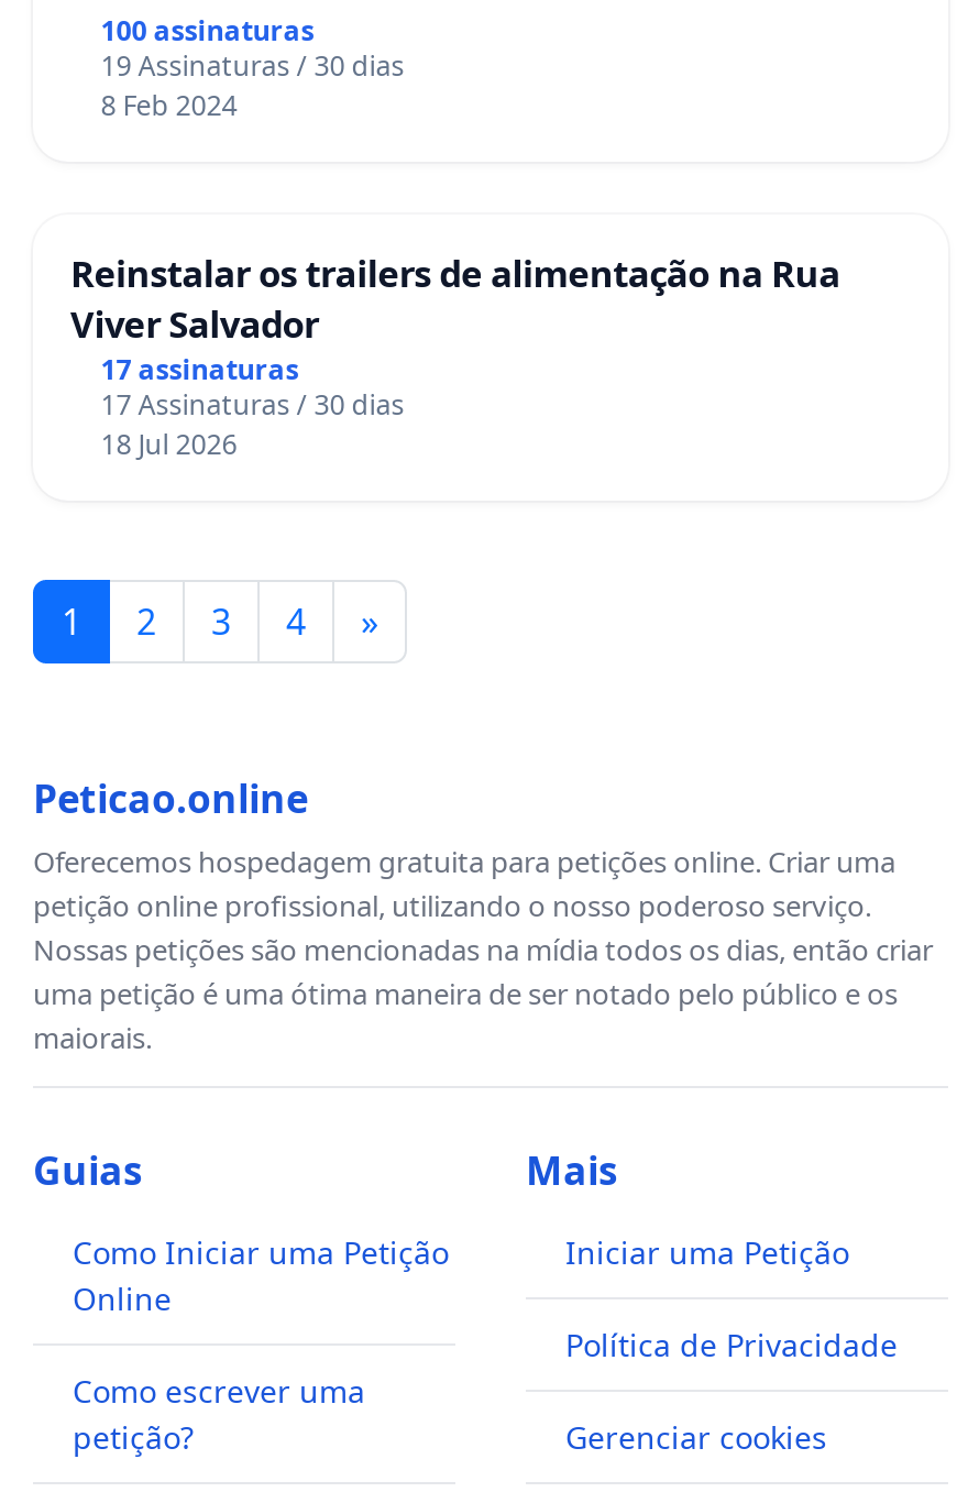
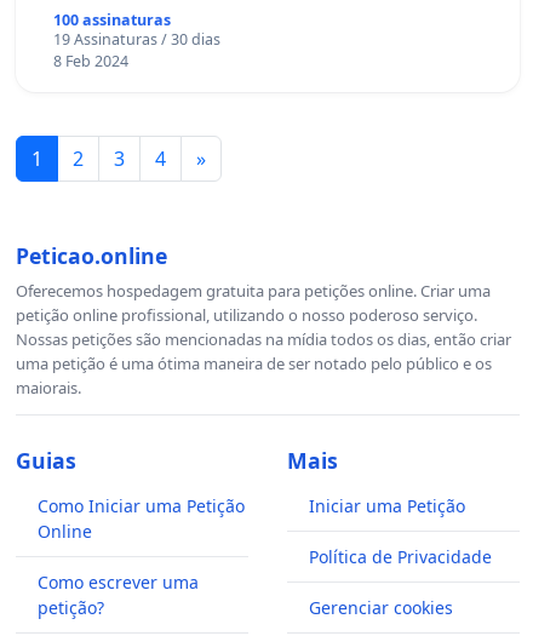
- Reinstalar os trailers de alimentação na Rua
- Viver Salvador
- 17 assinaturas
- 17 Assinaturas / 30 dias
- 18 Jul 2026
